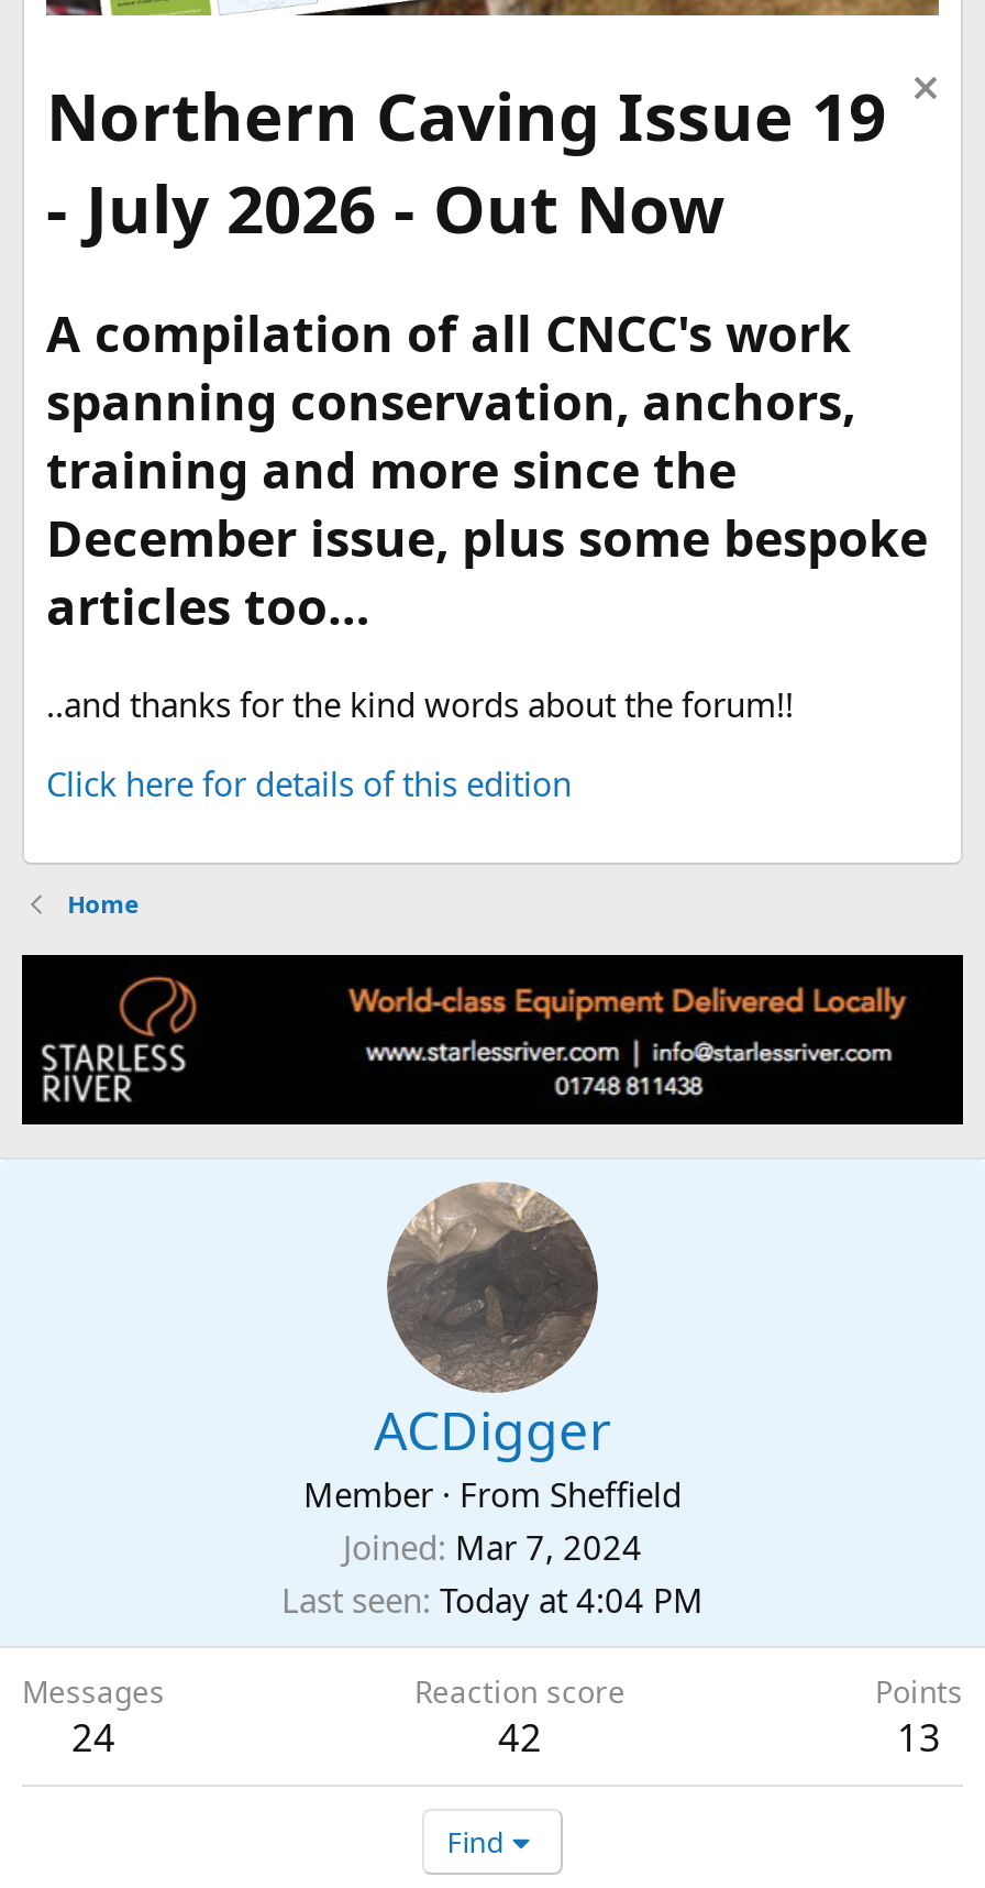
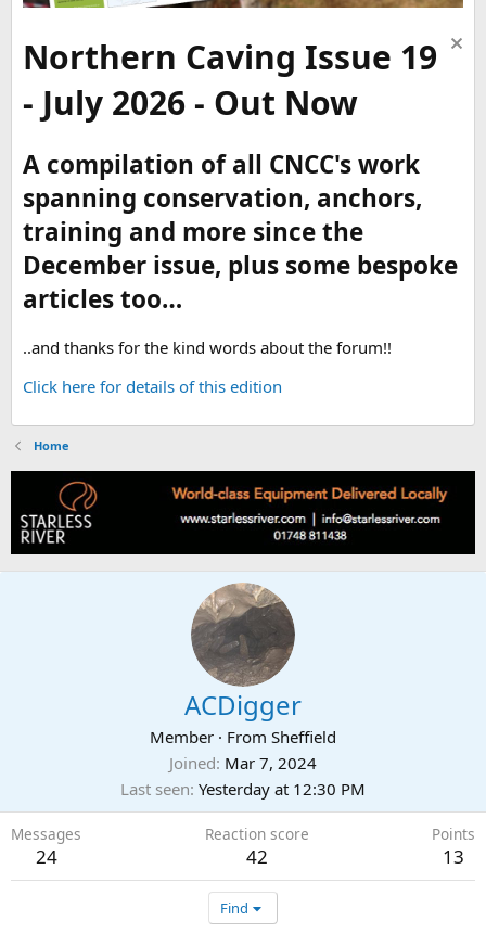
- Last seen Today at 4:04 PM
+ Last seen Yesterday at 12:30 PM
